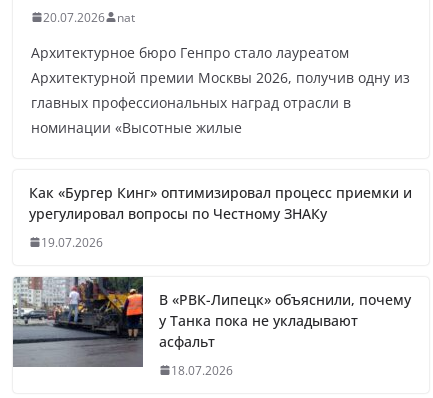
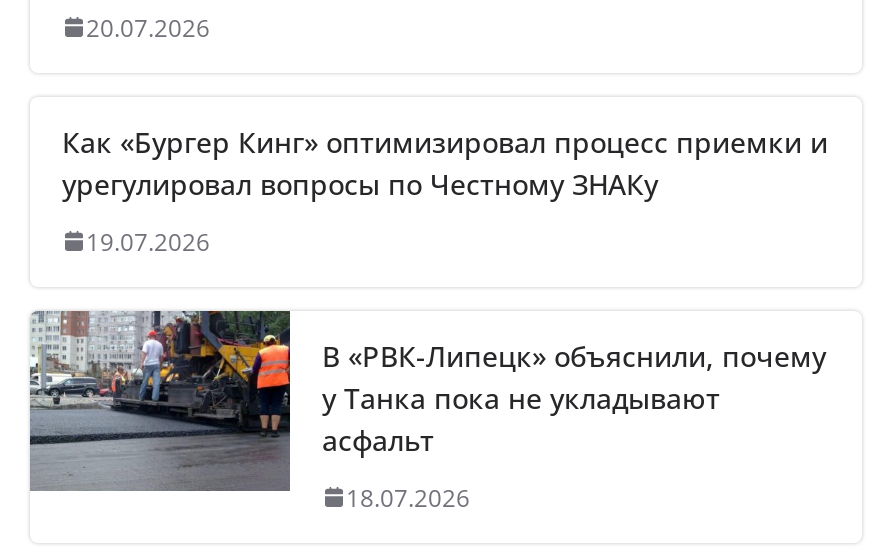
- nat
- Архитектурное бюро Генпро стало лауреатом
- Архитектурной премии Москвы 2026, получив одну из
- главных профессиональных наград отрасли в
- номинации «Высотные жилые
